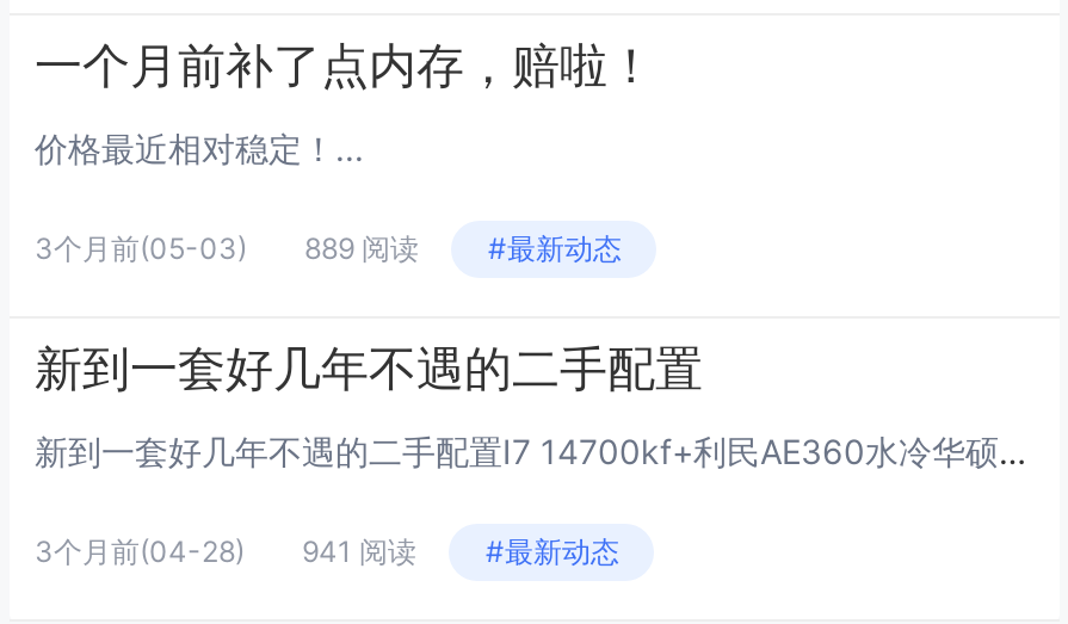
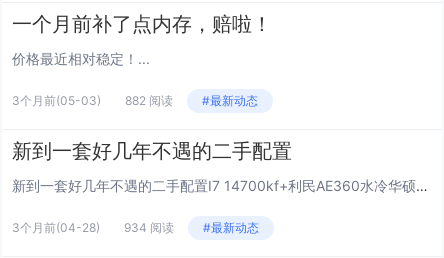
- 3个月前(05-03) 889 阅读 #最新动态
+ 3个月前(05-03) 882 阅读 #最新动态

- 3个月前(04-28) 941 阅读 #最新动态
+ 3个月前(04-28) 934 阅读 #最新动态
